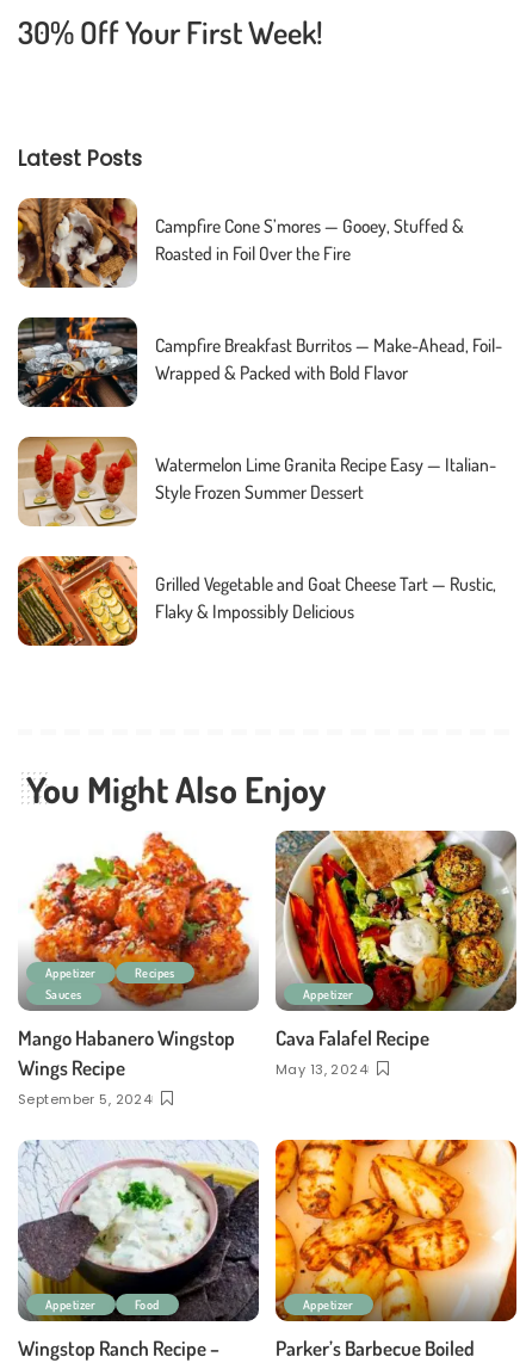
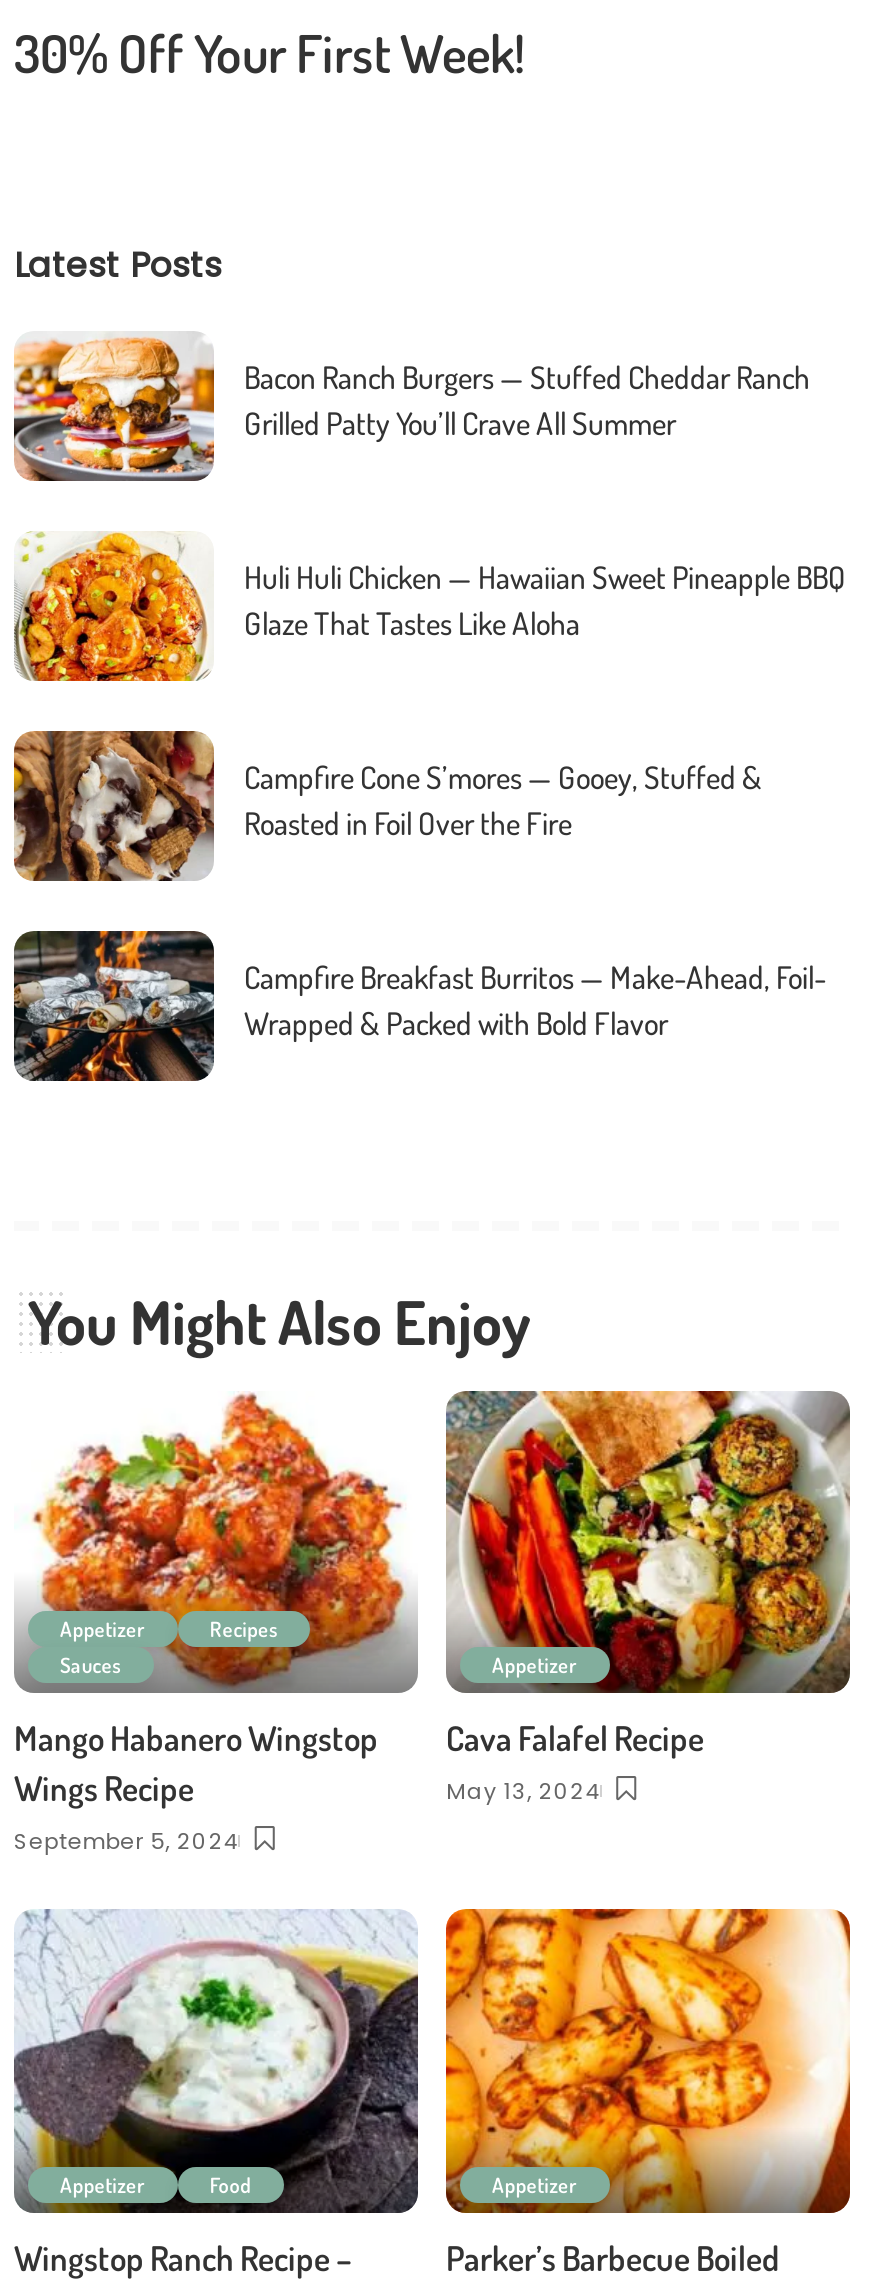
+ [image]
+ Bacon Ranch Burgers — Stuffed Cheddar Ranch
+ Grilled Patty You’ll Crave All Summer

+ [image]
+ Huli Huli Chicken — Hawaiian Sweet Pineapple BBQ
+ Glaze That Tastes Like Aloha

moved down: [image] | Campfire Cone S’mores — Gooey, Stuffed & | Roasted in Foil Over the Fire | Campfire Breakfast Burritos — Make-Ahead, Foil- | Wrapped & Packed with Bold Flavor

- [image]
- Watermelon Lime Granita Recipe Easy — Italian-
- Style Frozen Summer Dessert

- [image]
- Grilled Vegetable and Goat Cheese Tart — Rustic,
- Flaky & Impossibly Delicious
